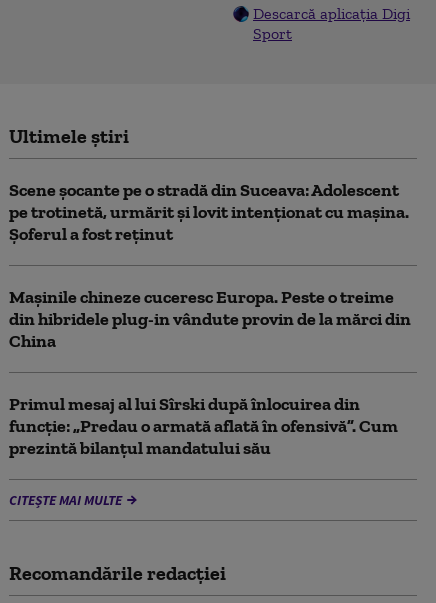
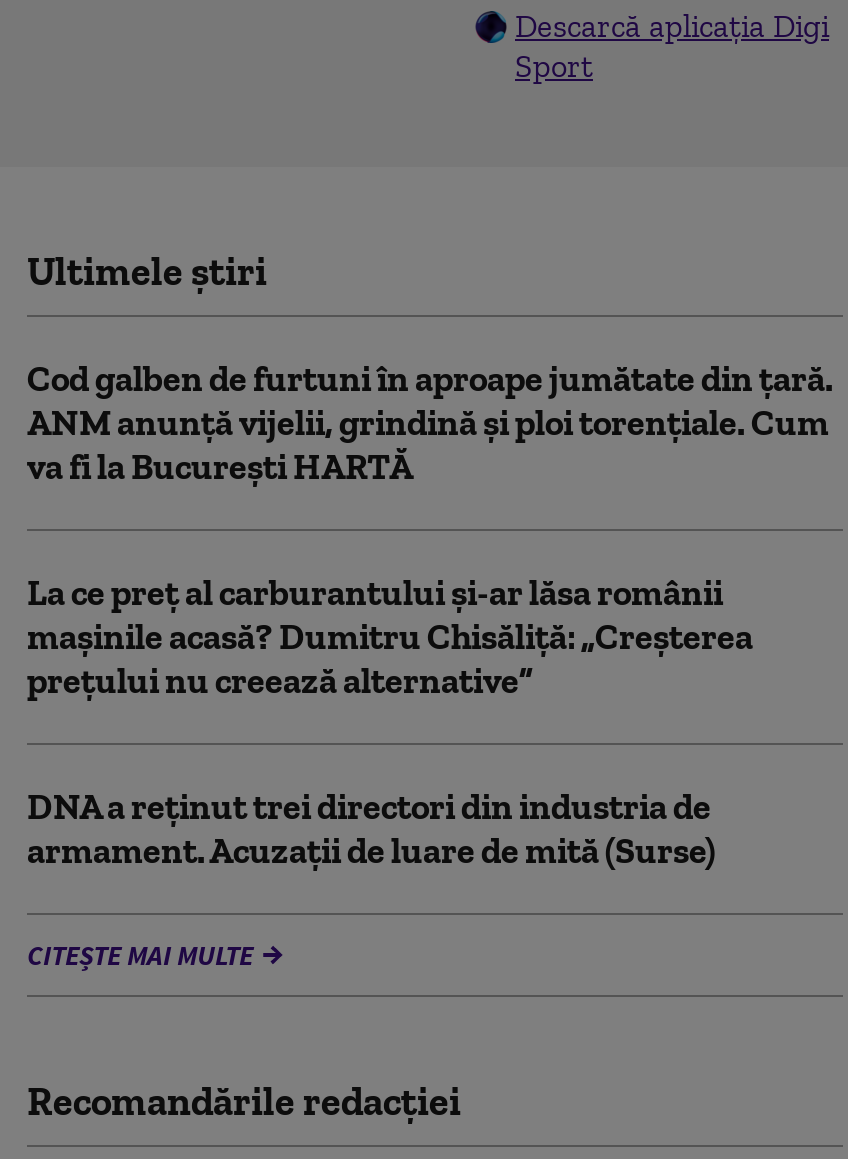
- Scene șocante pe o stradă din Suceava: Adolescent
- pe trotinetă, urmărit și lovit intenționat cu mașina.
- Şoferul a fost reţinut
+ Cod galben de furtuni în aproape jumătate din ţară.
+ ANM anunță vijelii, grindină și ploi torențiale. Cum
+ va fi la București HARTĂ

- Mașinile chineze cuceresc Europa. Peste o treime
- din hibridele plug-in vândute provin de la mărci din
- China
+ La ce preț al carburantului și-ar lăsa românii
+ mașinile acasă? Dumitru Chisăliță: „Creşterea
+ preţului nu creează alternative”

- Primul mesaj al lui Sîrski după înlocuirea din
- funcție: „Predau o armată aflată în ofensivă”. Cum
- prezintă bilanțul mandatului său
+ DNA a reținut trei directori din industria de
+ armament. Acuzații de luare de mită (Surse)
